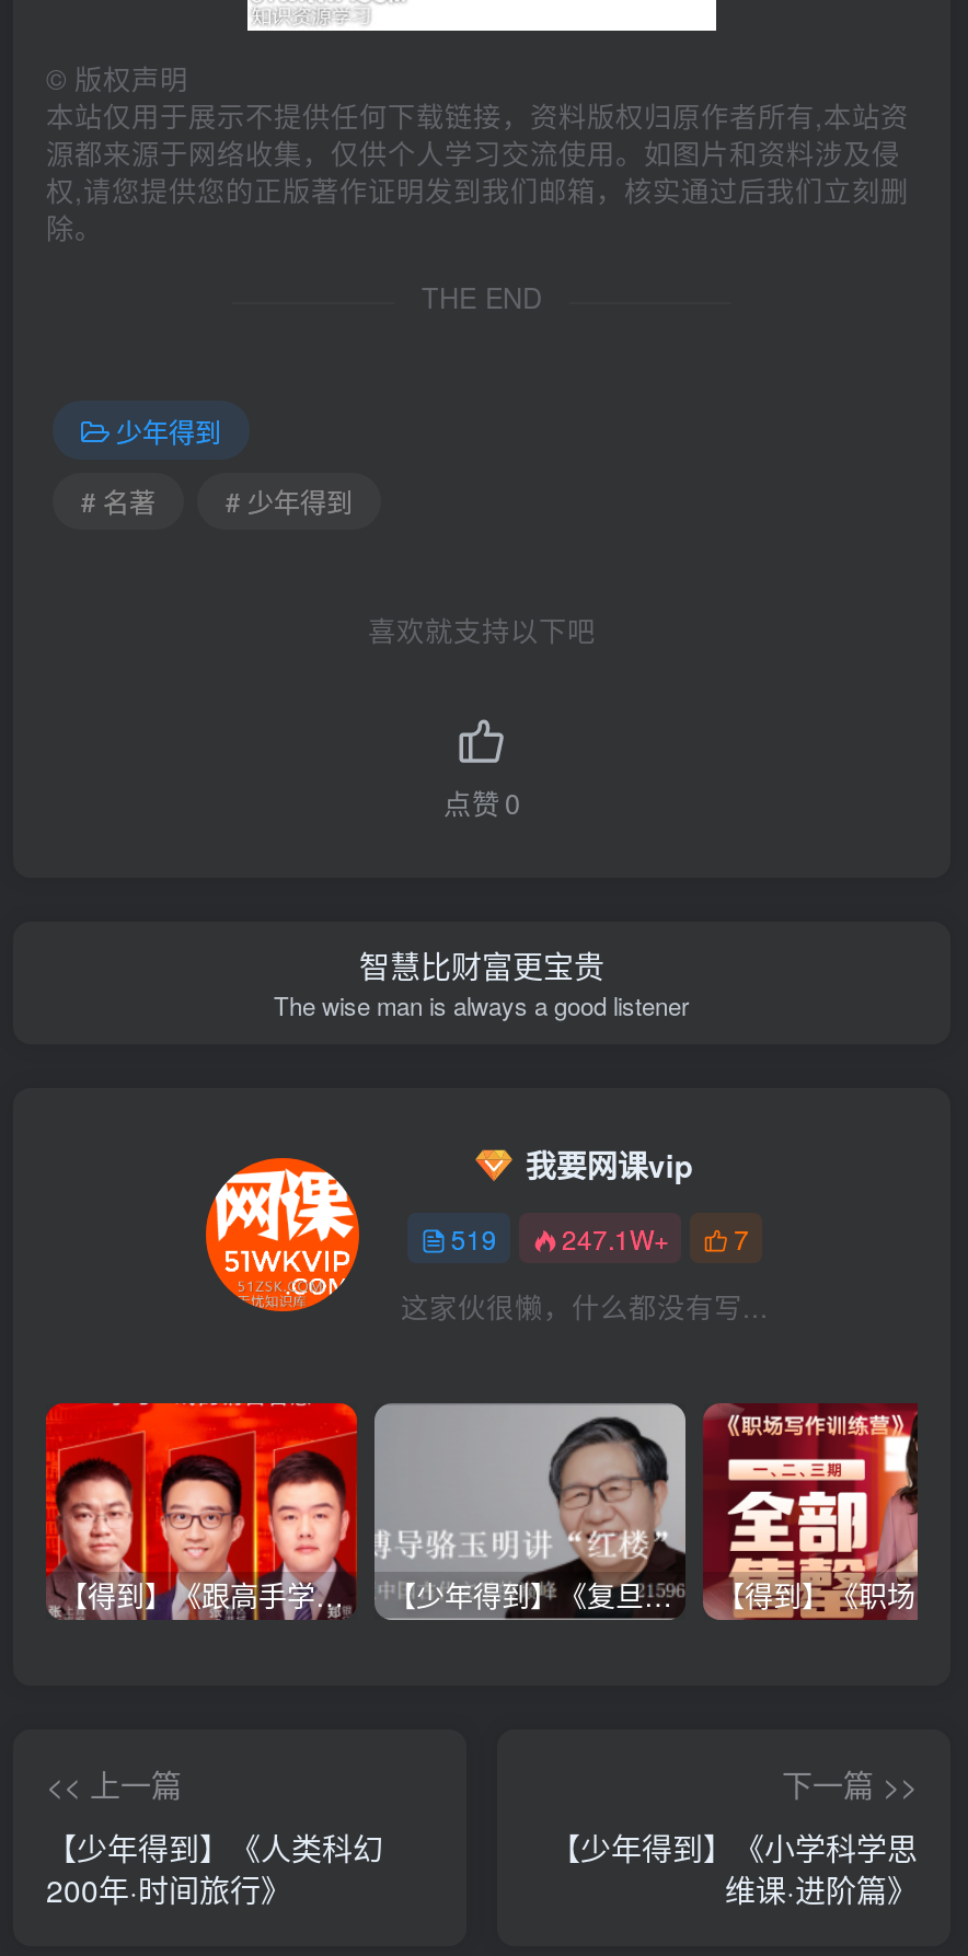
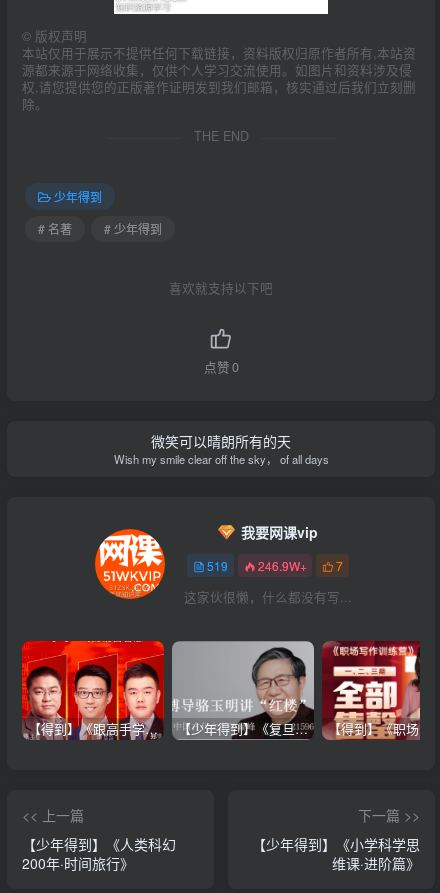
- 智慧比财富更宝贵
- The wise man is always a good listener
+ 微笑可以晴朗所有的天
+ Wish my smile clear off the sky， of all days

- 519 247.1W+ 7
+ 519 246.9W+ 7
